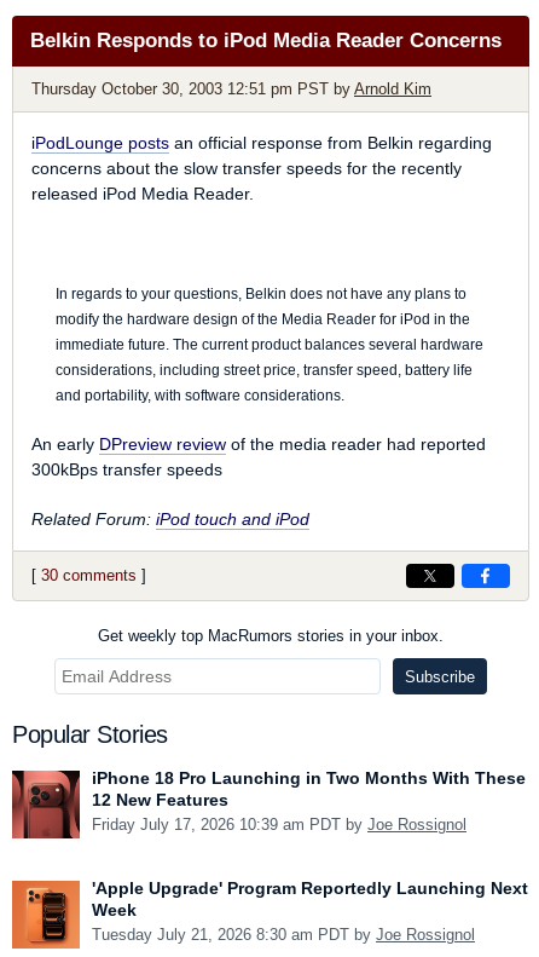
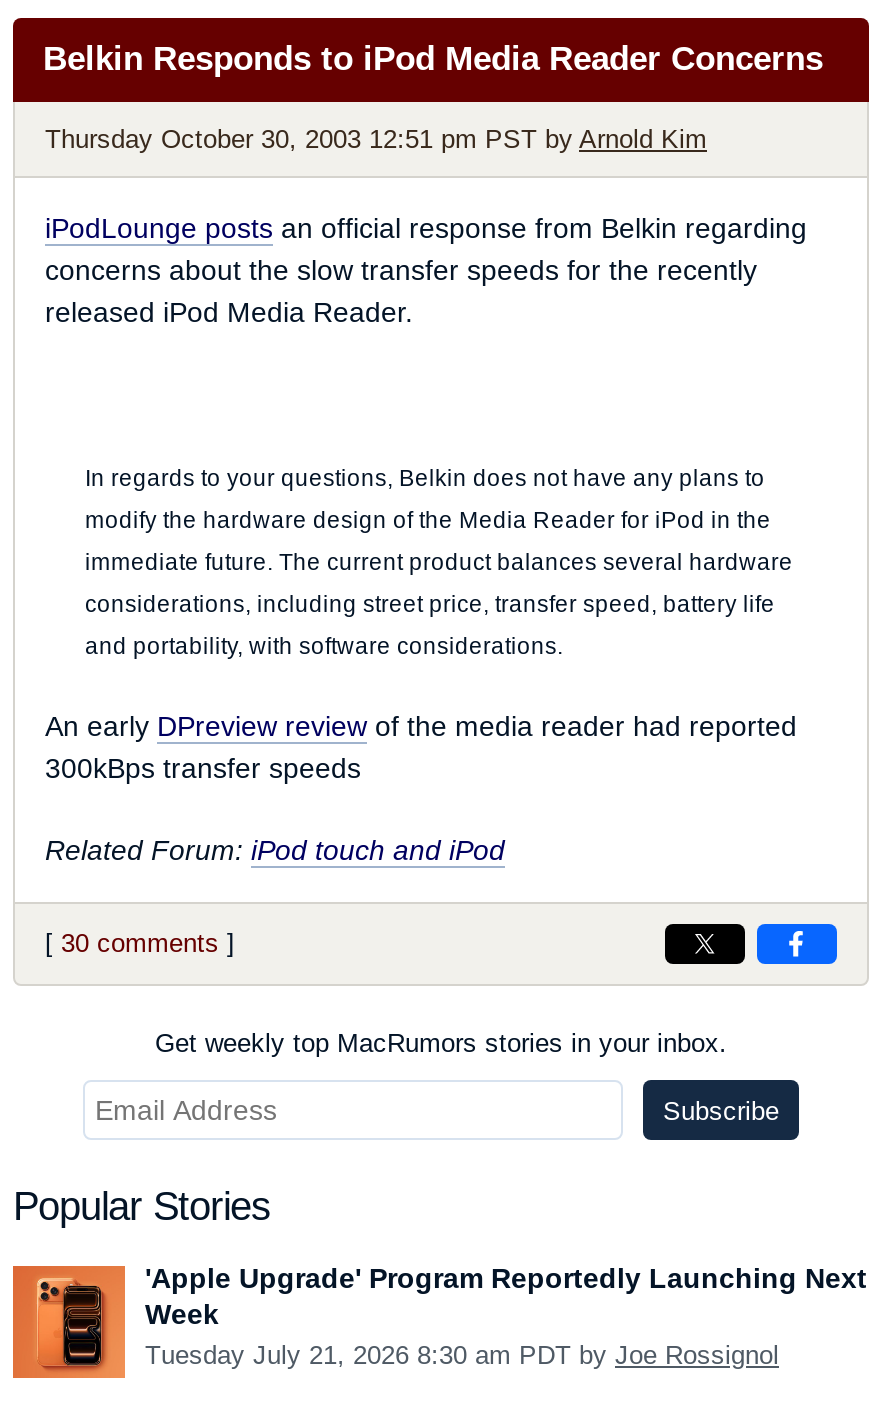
- [image]
- iPhone 18 Pro Launching in Two Months With These
- 12 New Features
- Friday July 17, 2026 10:39 am PDT by Joe Rossignol
